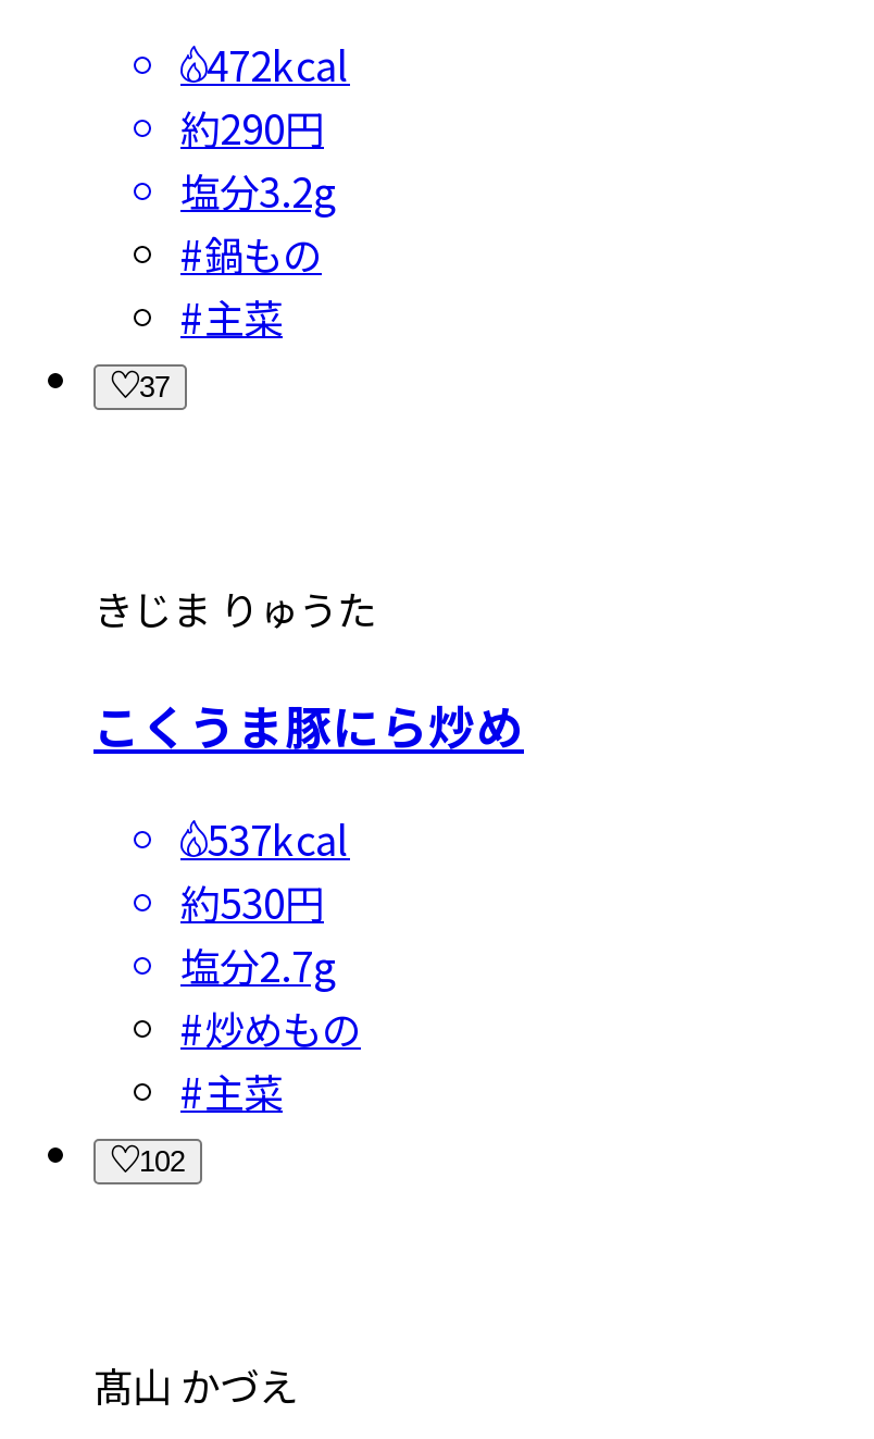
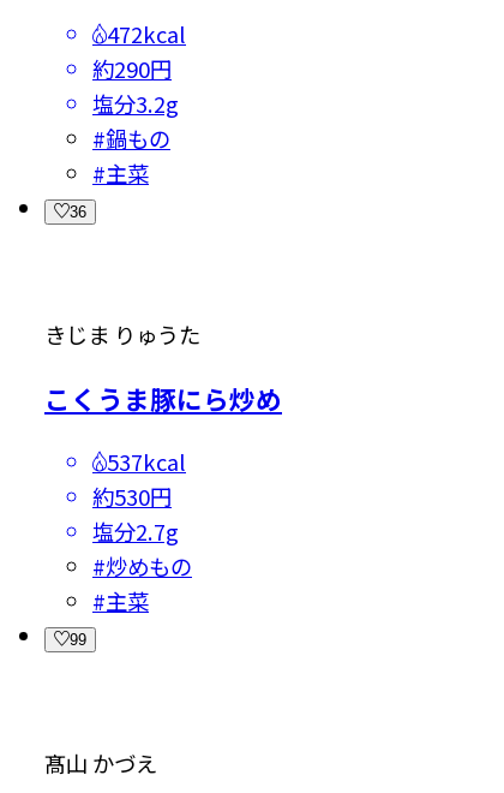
- 37
+ 36

- 102
+ 99
